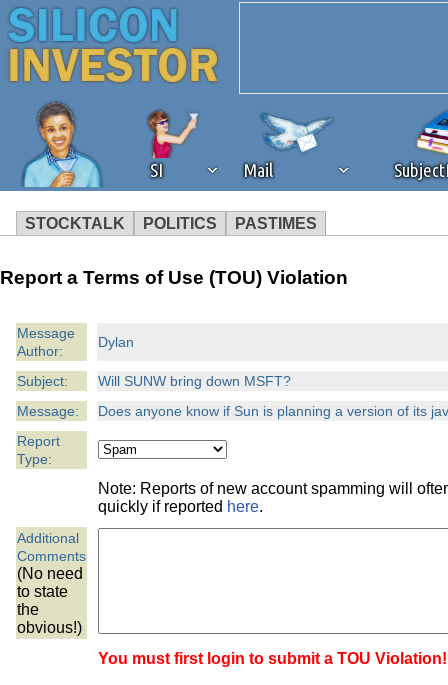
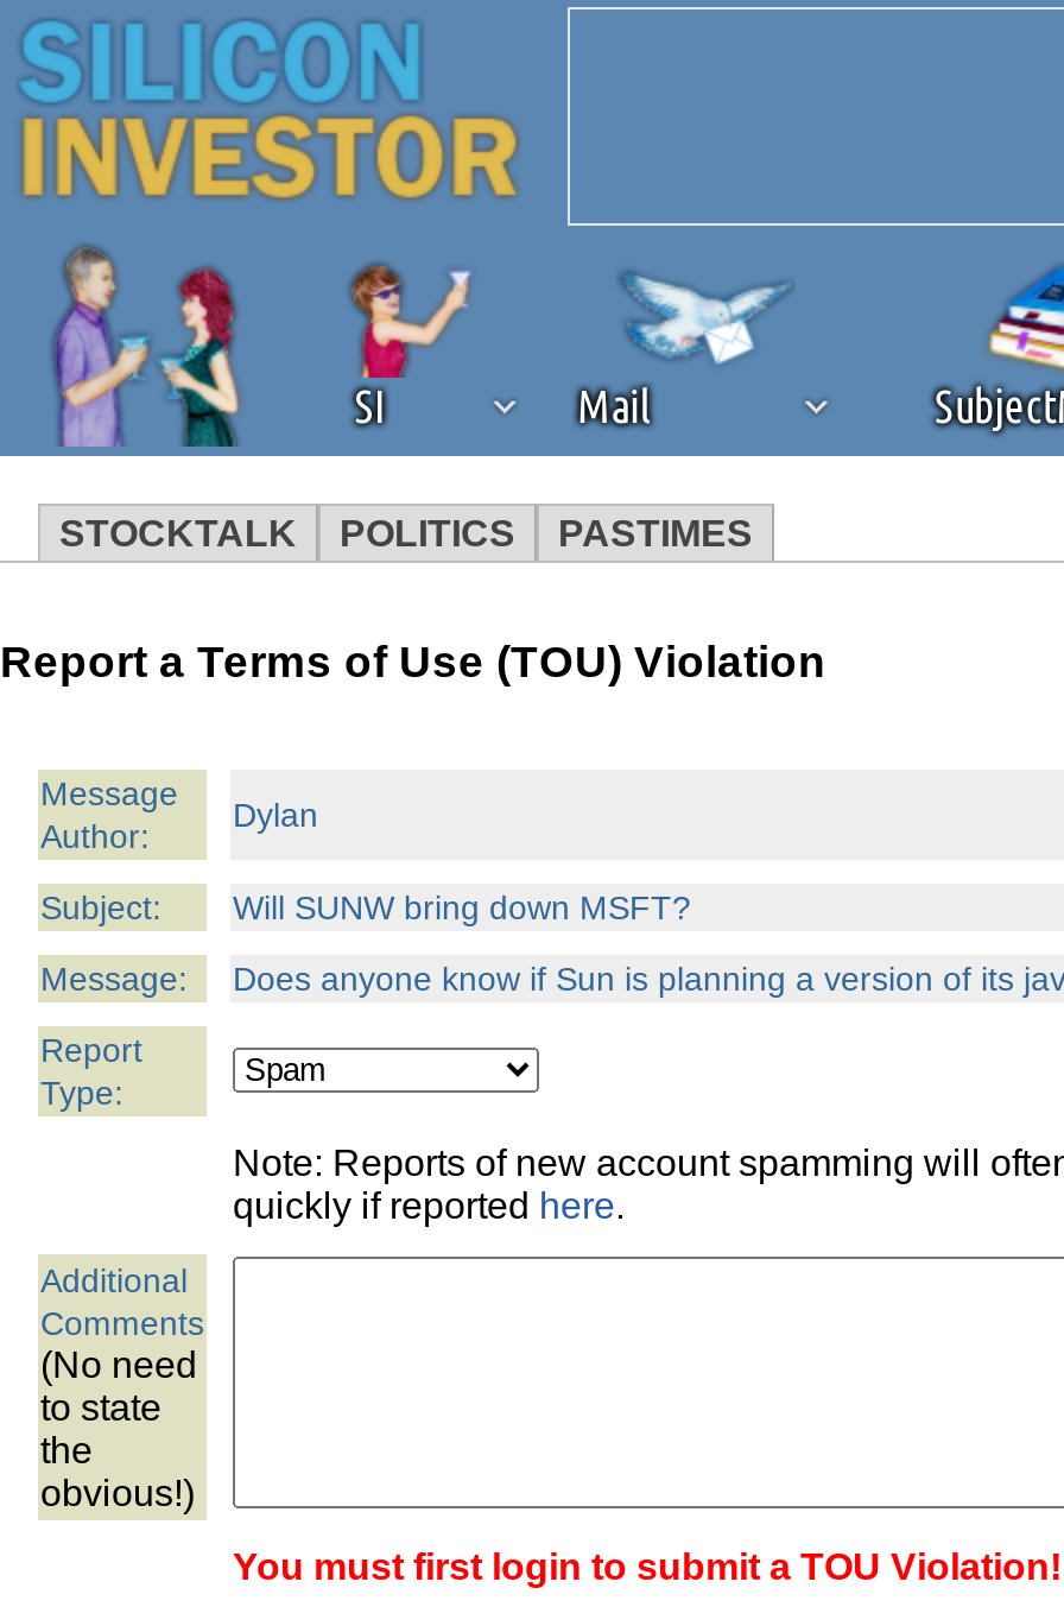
- [image]
+ [image]
